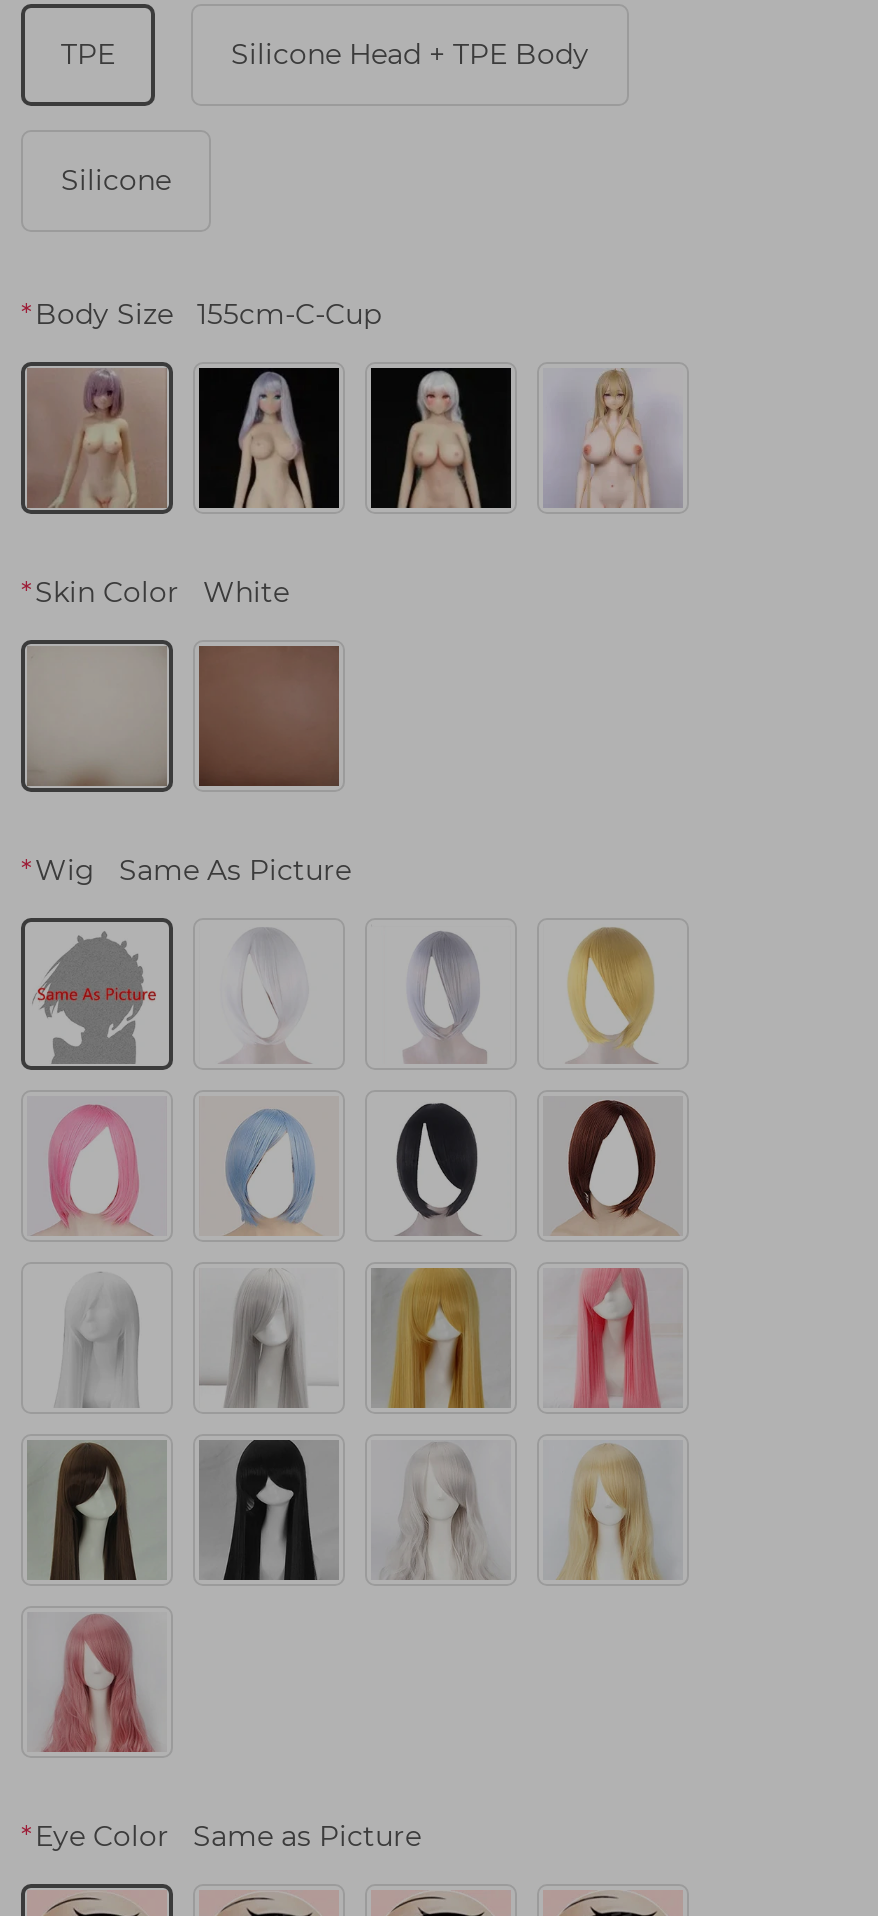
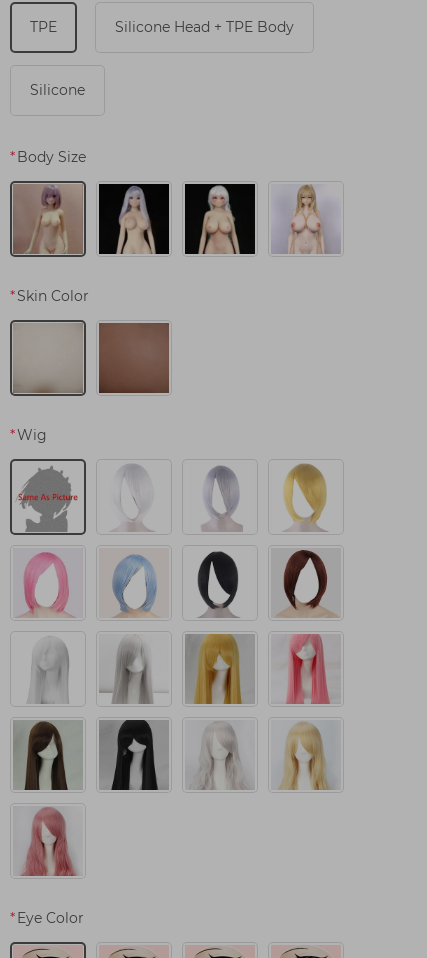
- 155cm-C-Cup

- White

- Same As Picture

- Same as Picture
